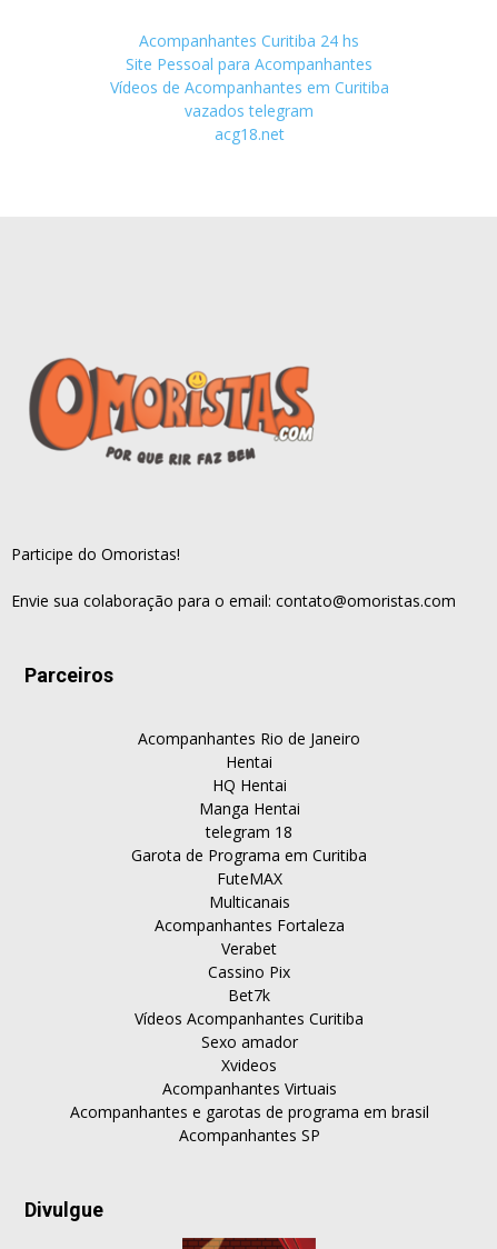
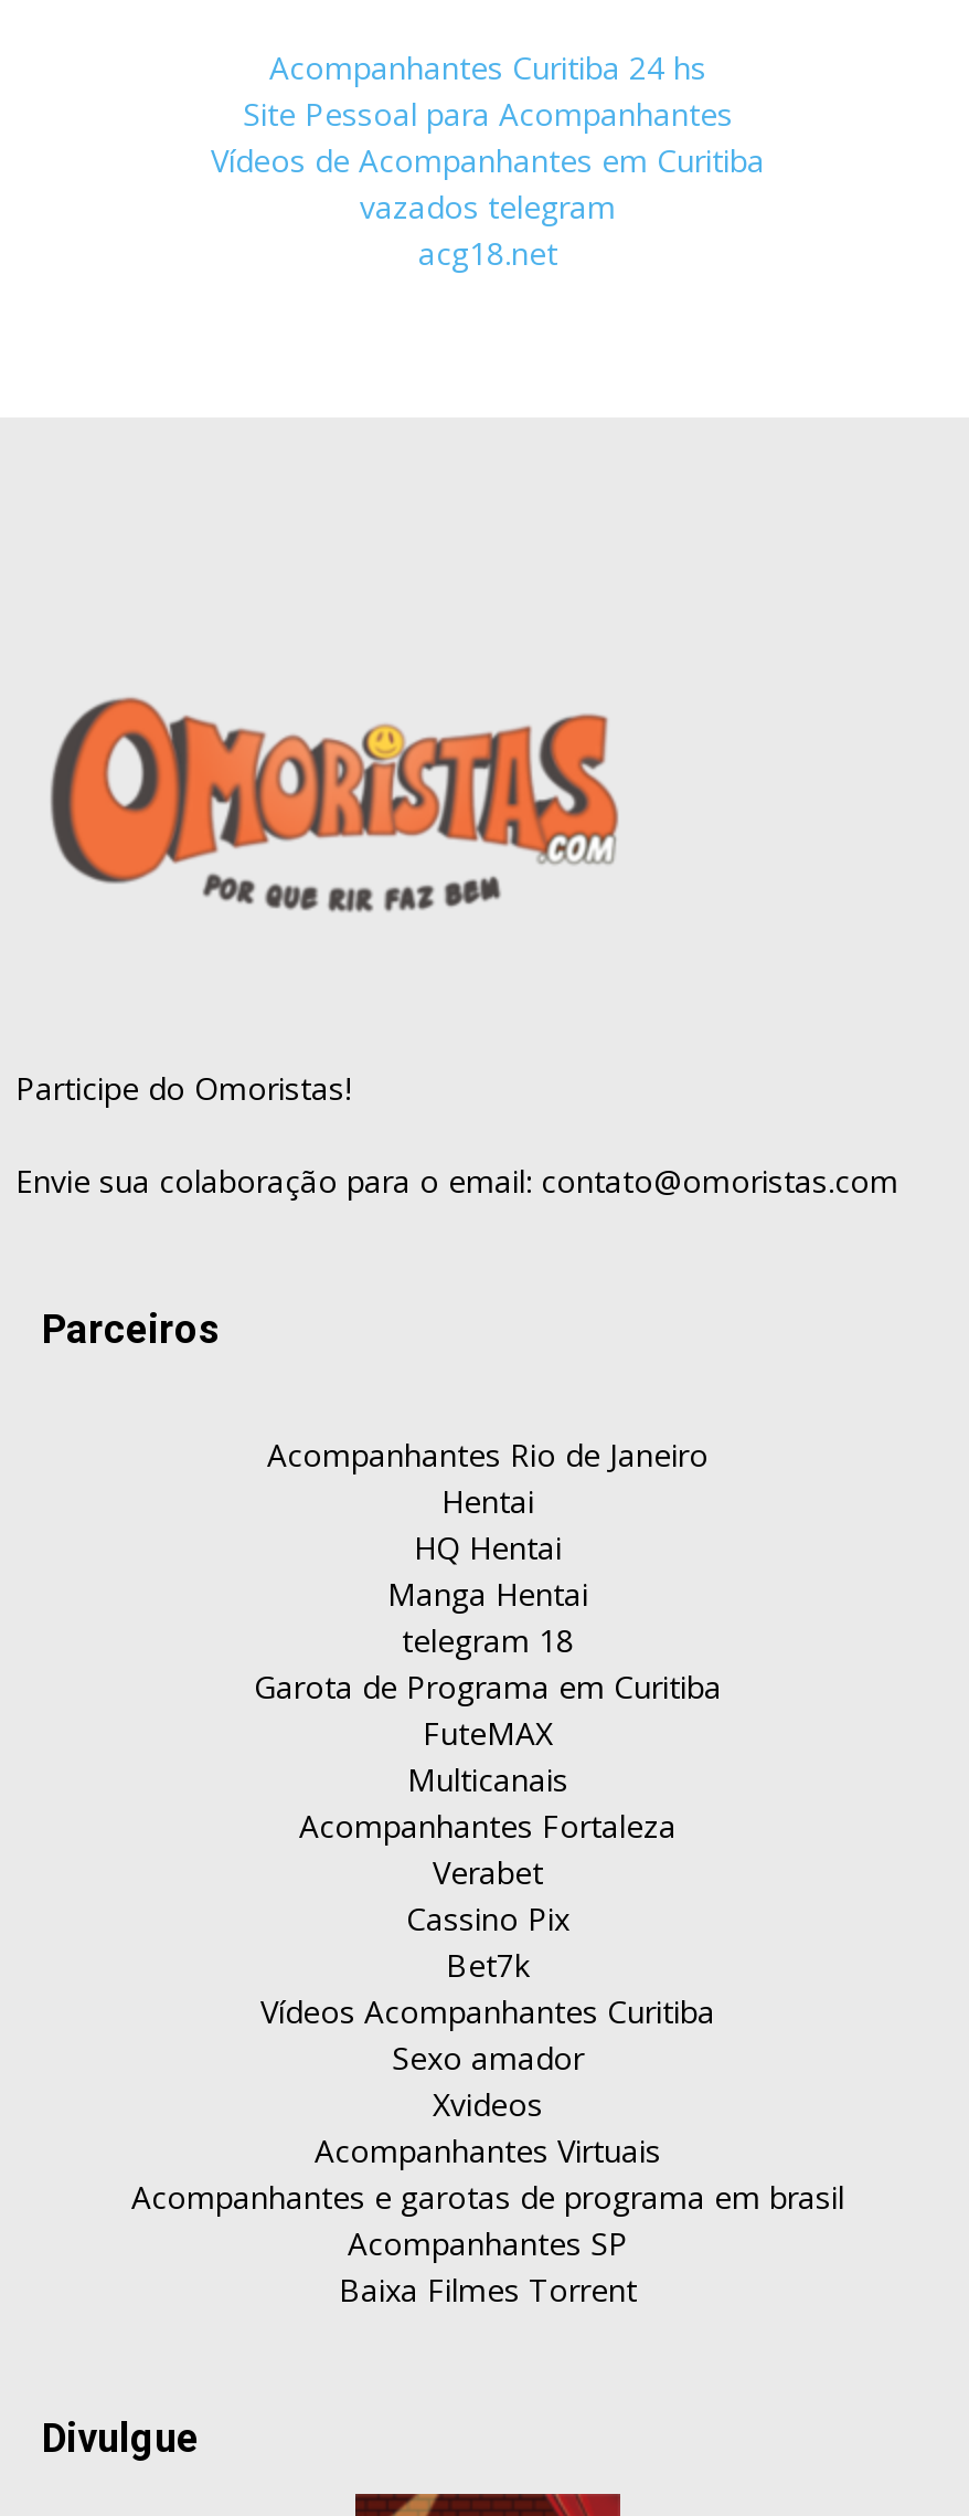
+ Baixa Filmes Torrent
